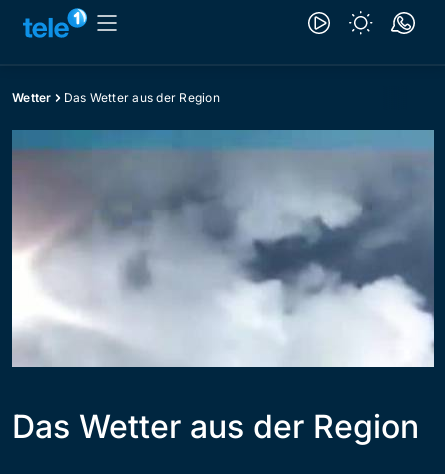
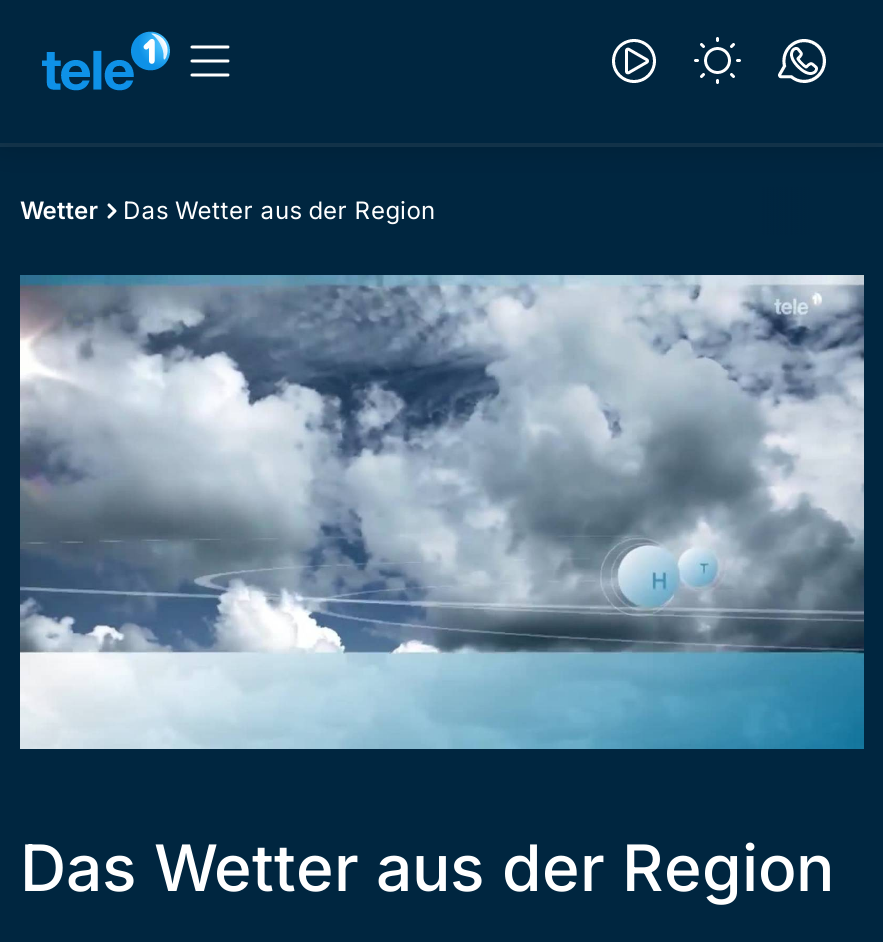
- [image]
+ [image]
